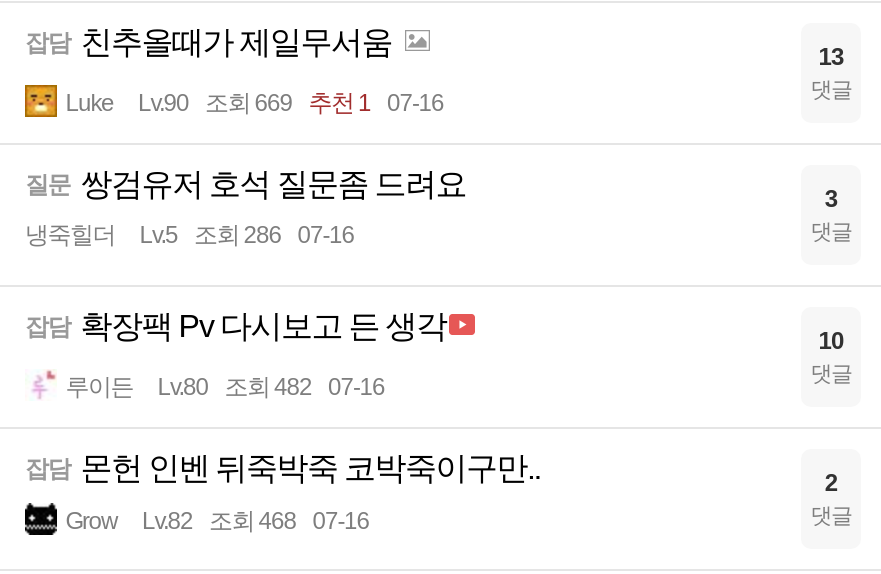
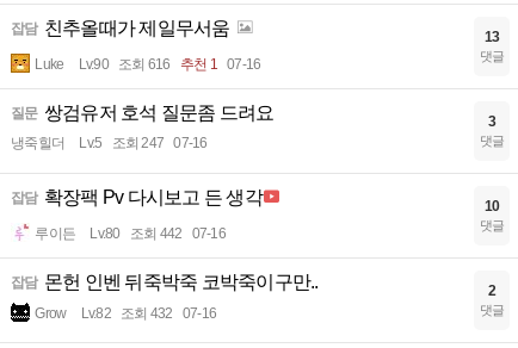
- Luke Lv.90 조회 669 추천 1 07-16
+ Luke Lv.90 조회 616 추천 1 07-16

- 냉죽힐더 Lv.5 조회 286 07-16
+ 냉죽힐더 Lv.5 조회 247 07-16

- 루이든 Lv.80 조회 482 07-16
+ 루이든 Lv.80 조회 442 07-16

- Grow Lv.82 조회 468 07-16
+ Grow Lv.82 조회 432 07-16
